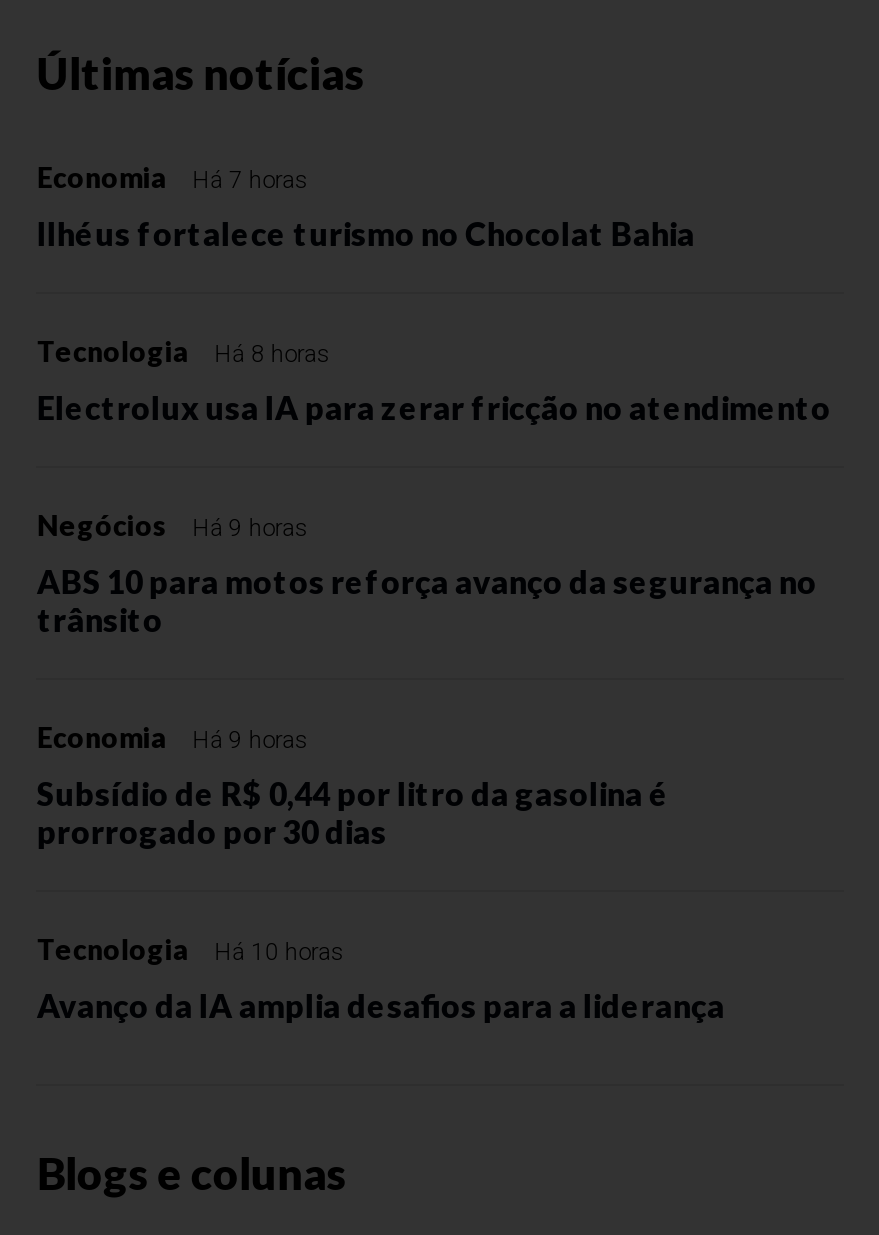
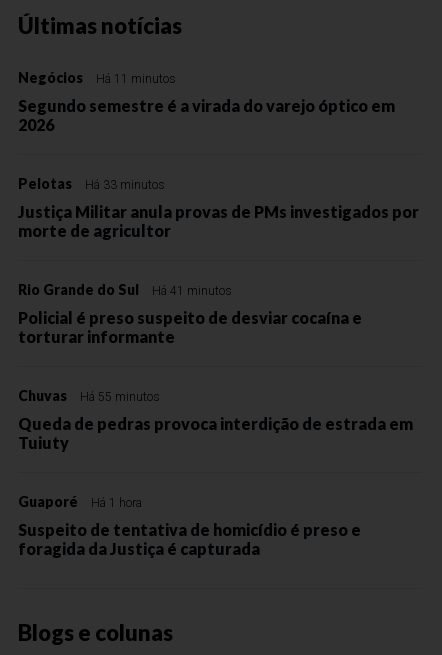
- Economia
- Há 7 horas
- Ilhéus fortalece turismo no Chocolat Bahia
- Tecnologia
- Há 8 horas
- Electrolux usa IA para zerar fricção no atendimento

- Há 9 horas
- ABS 10 para motos reforça avanço da segurança no
- trânsito
- Economia
- Há 9 horas
- Subsídio de R$ 0,44 por litro da gasolina é
- prorrogado por 30 dias
- Tecnologia
- Há 10 horas
- Avanço da IA amplia desafios para a liderança
+ Há 11 minutos
+ Segundo semestre é a virada do varejo óptico em
+ 2026
+ Pelotas
+ Há 33 minutos
+ Justiça Militar anula provas de PMs investigados por
+ morte de agricultor
+ Rio Grande do Sul
+ Há 41 minutos
+ Policial é preso suspeito de desviar cocaína e
+ torturar informante
+ Chuvas
+ Há 55 minutos
+ Queda de pedras provoca interdição de estrada em
+ Tuiuty
+ Guaporé
+ Há 1 hora
+ Suspeito de tentativa de homicídio é preso e
+ foragida da Justiça é capturada

moved up: Negócios
